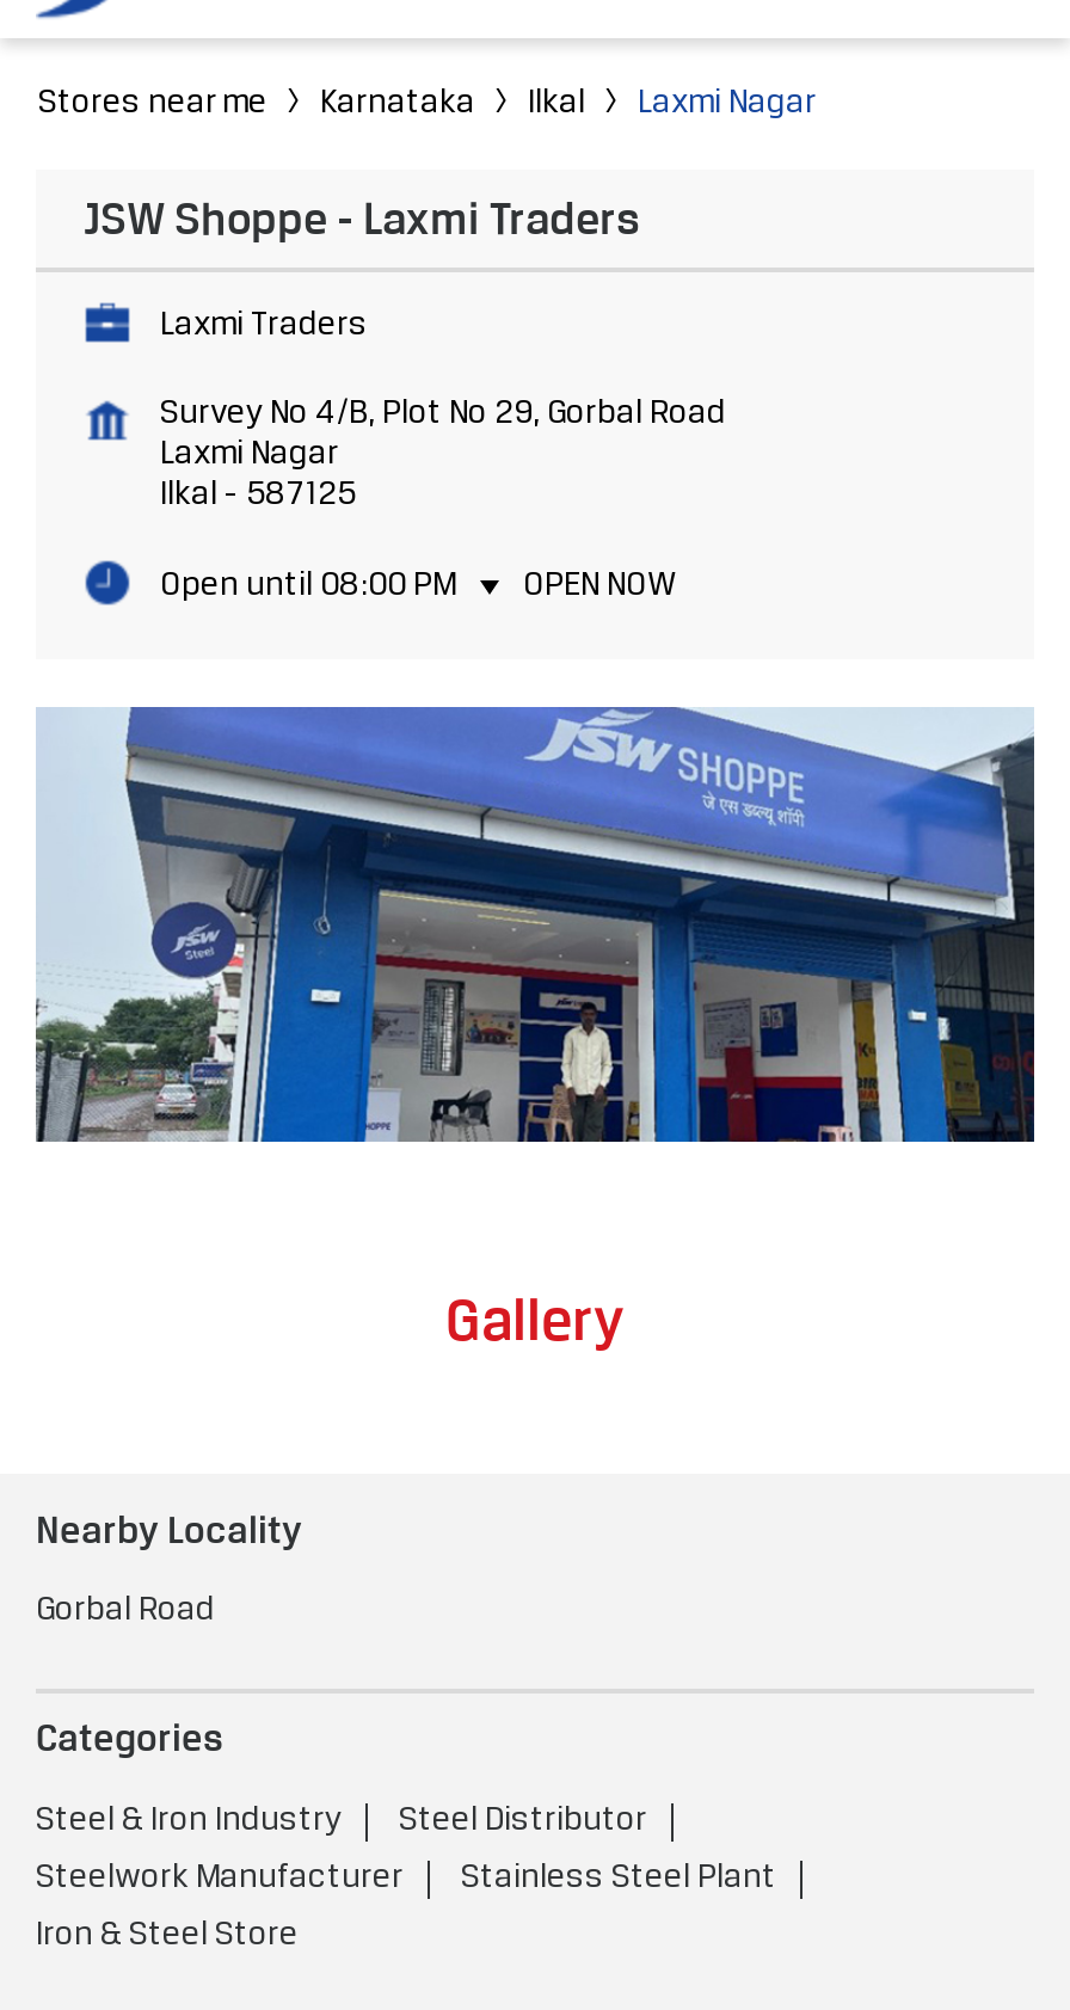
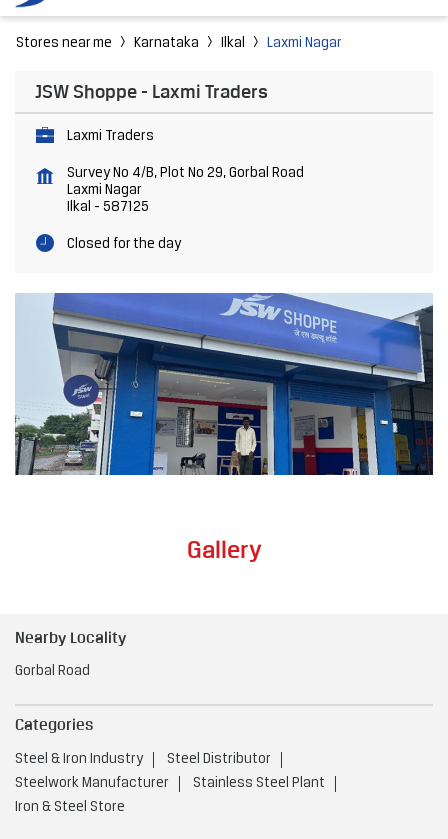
- Open until 08:00 PM
- OPEN NOW
+ Closed for the day
